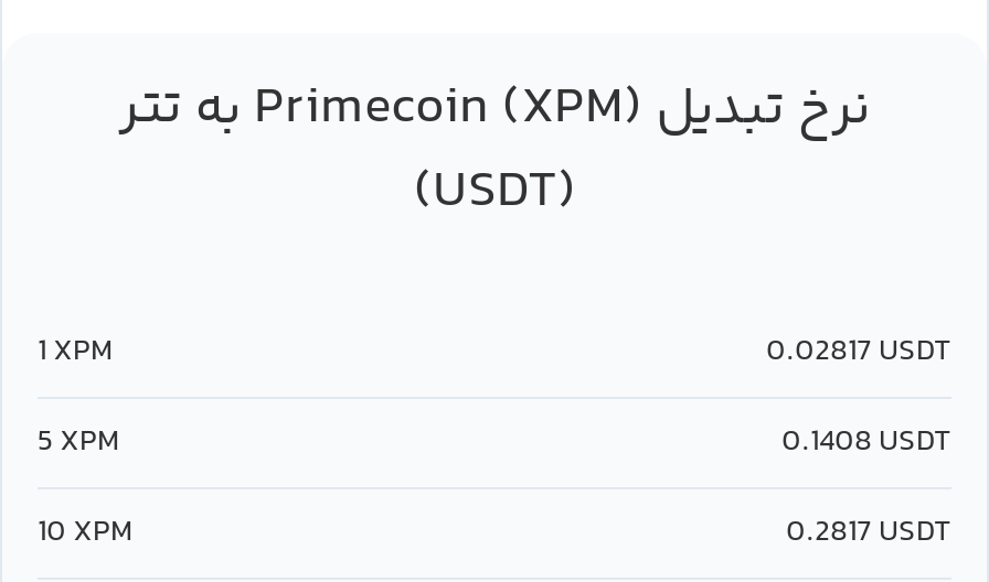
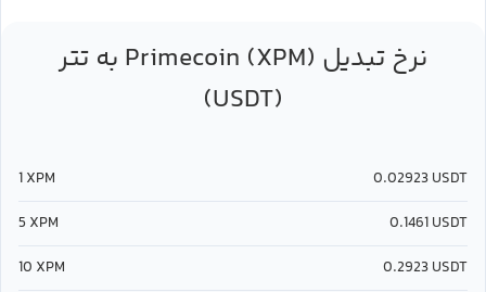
- 0.02817 USDT
+ 0.02923 USDT

- 0.1408 USDT
+ 0.1461 USDT

- 0.2817 USDT
+ 0.2923 USDT
